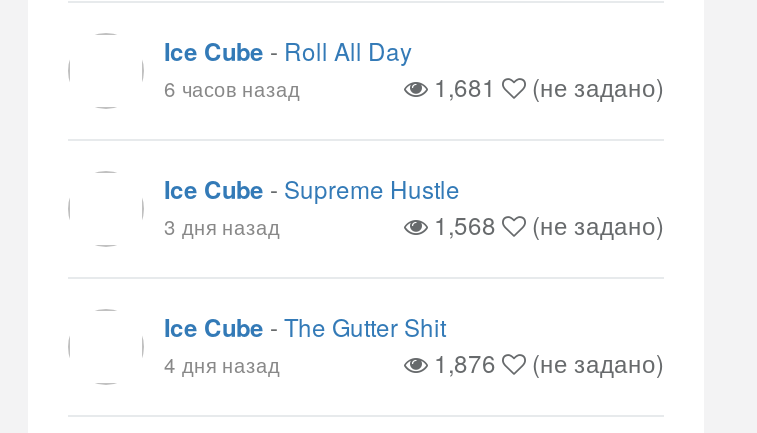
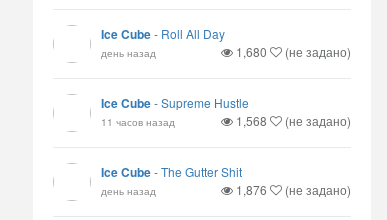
- 6 часов назад
- 1,681
+ день назад
+ 1,680

- 3 дня назад
+ 11 часов назад

- 4 дня назад
+ день назад
